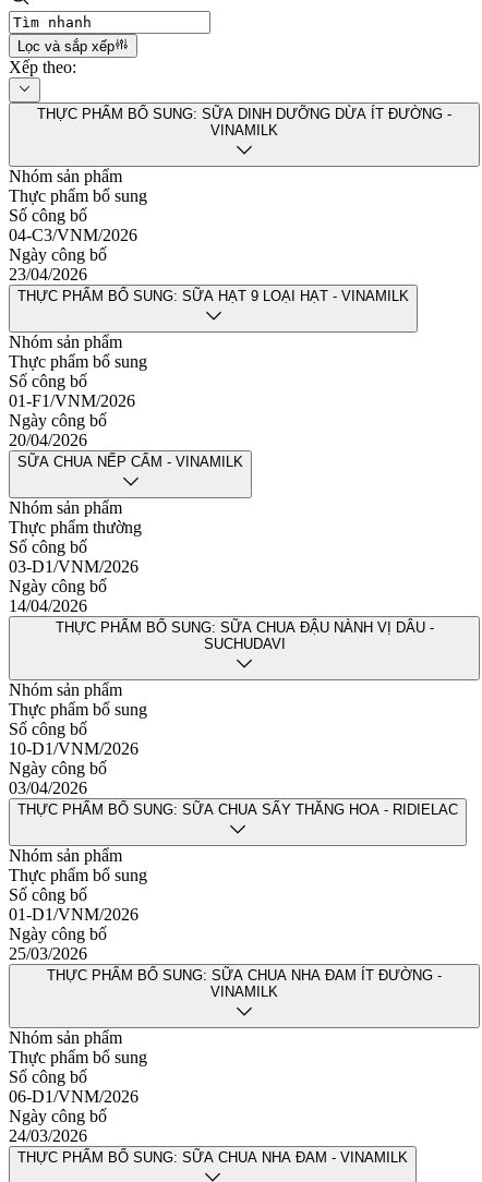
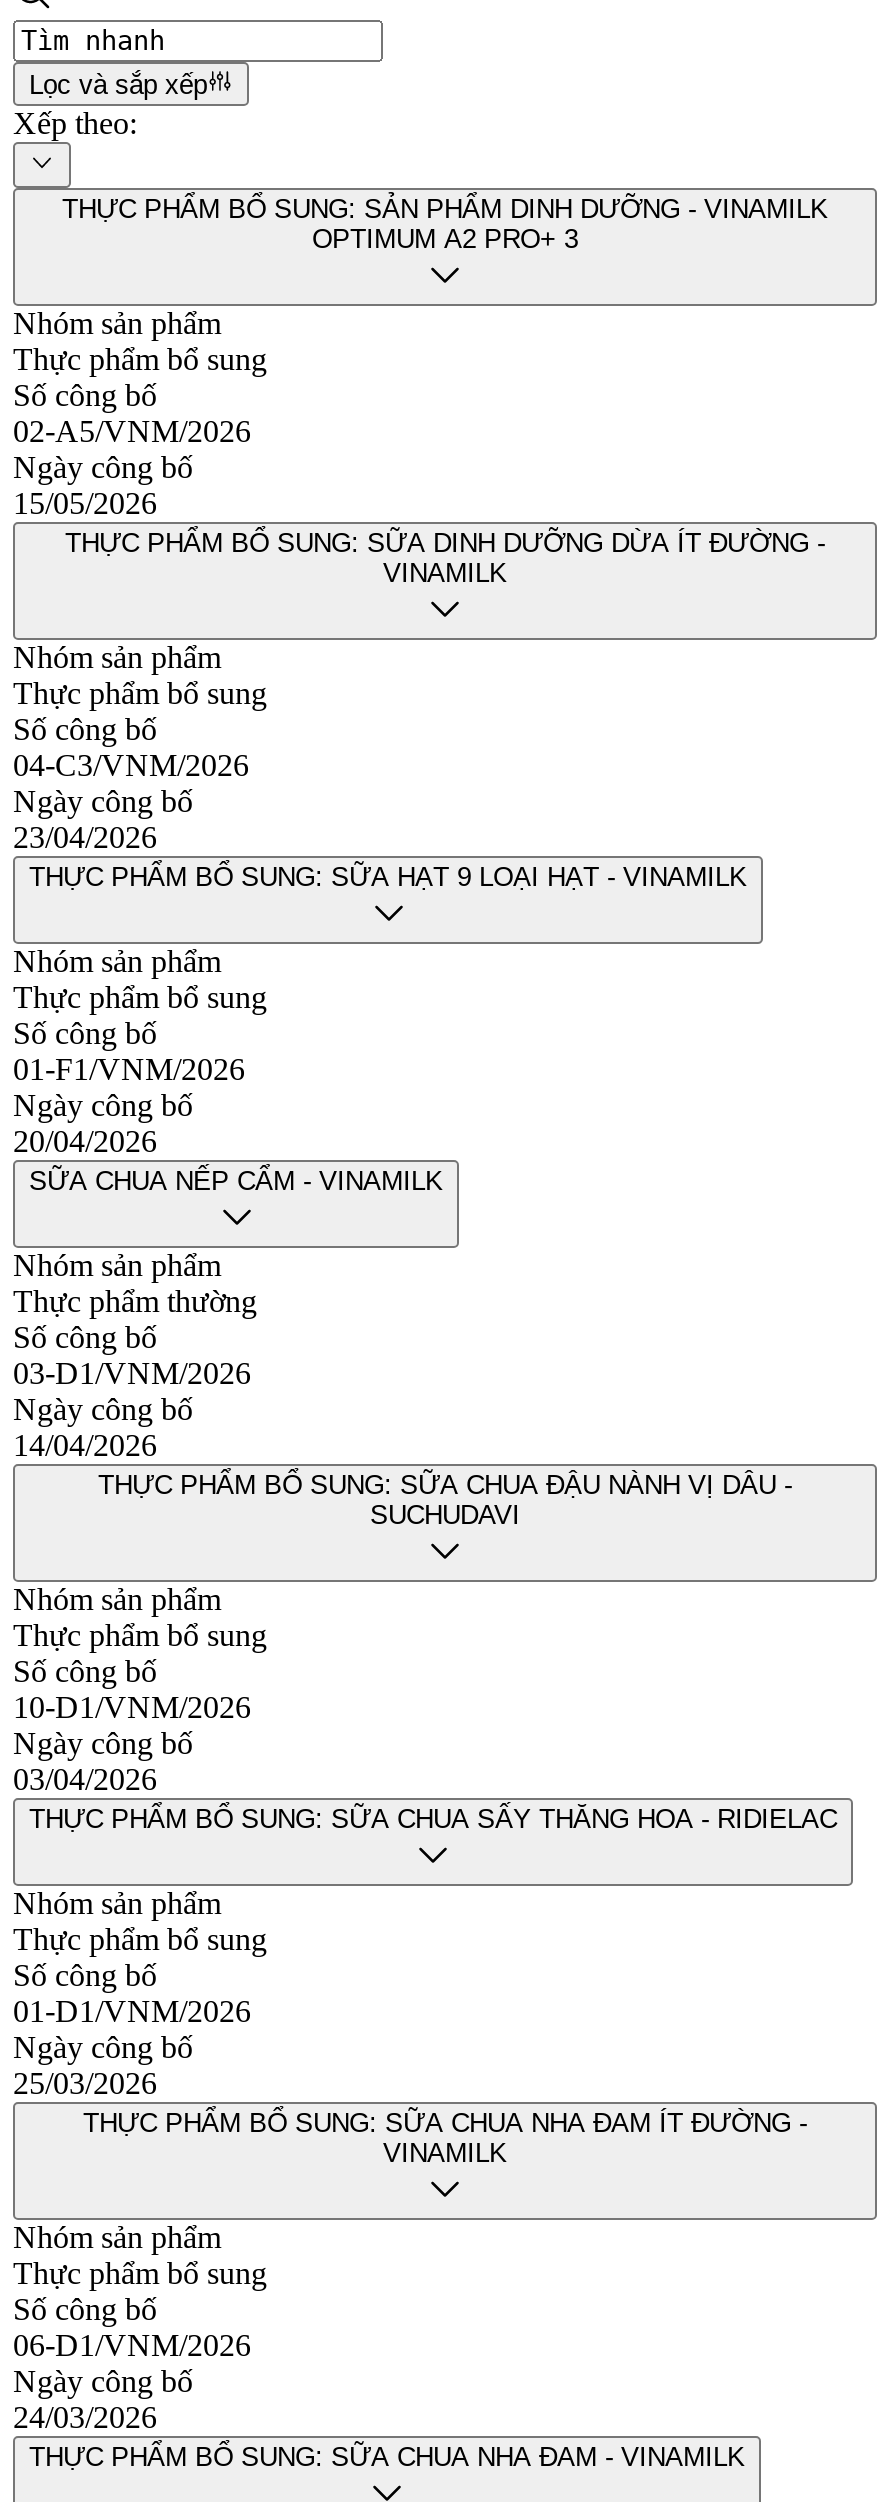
+ THỰC PHẨM BỔ SUNG: SẢN PHẨM DINH DƯỠNG - VINAMILK
+ OPTIMUM A2 PRO+ 3
+ Nhóm sản phẩm
+ Thực phẩm bổ sung
+ Số công bố
+ 02-A5/VNM/2026
+ Ngày công bố
+ 15/05/2026
